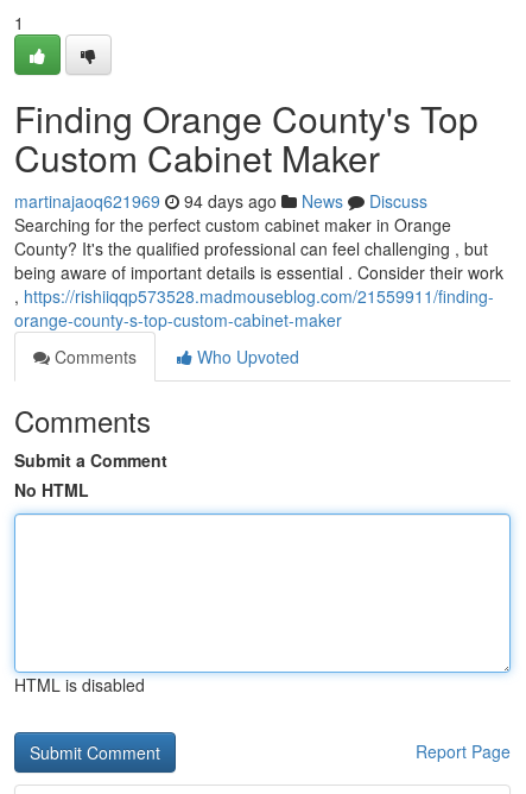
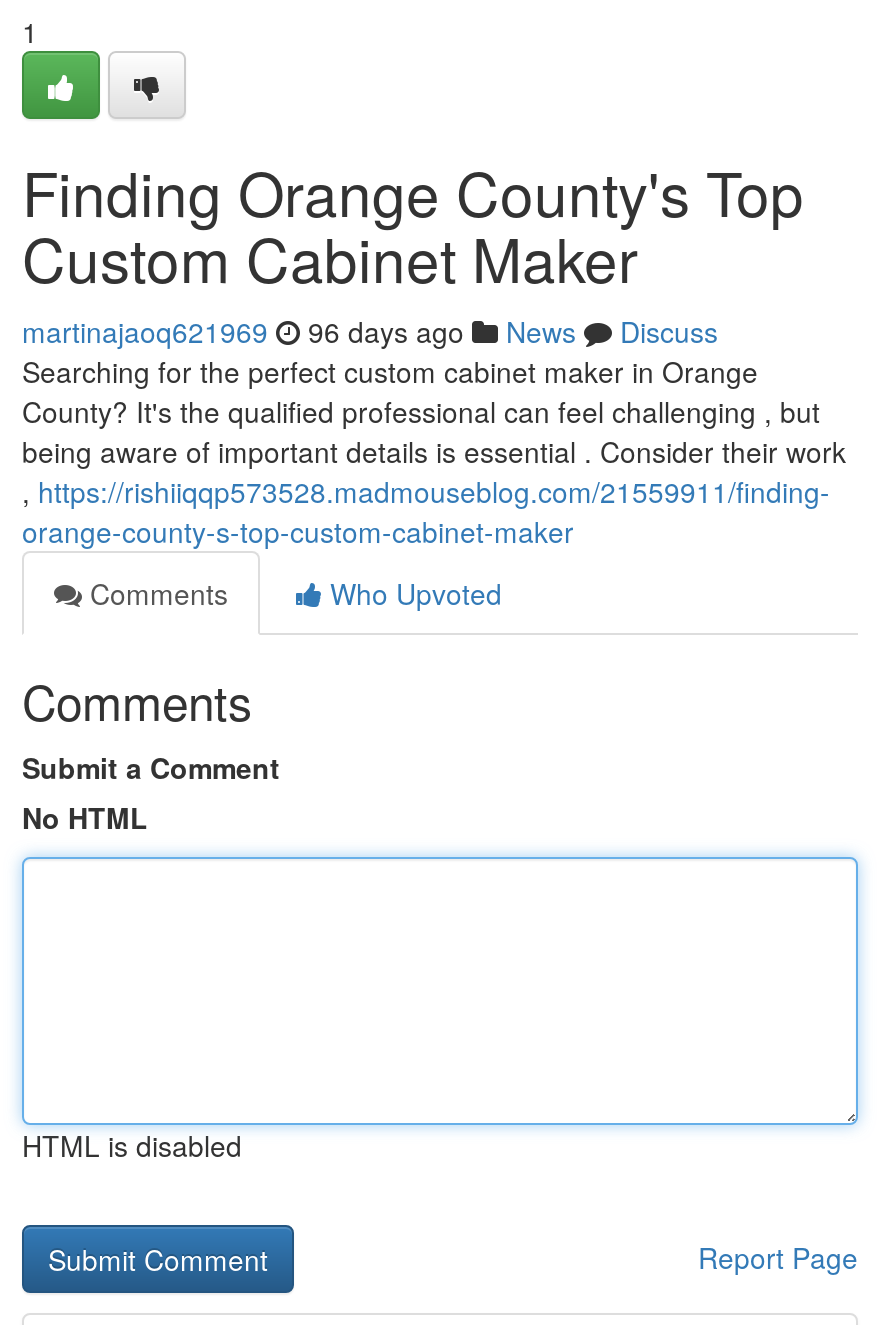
- martinajaoq621969 94 days ago News Discuss
+ martinajaoq621969 96 days ago News Discuss
